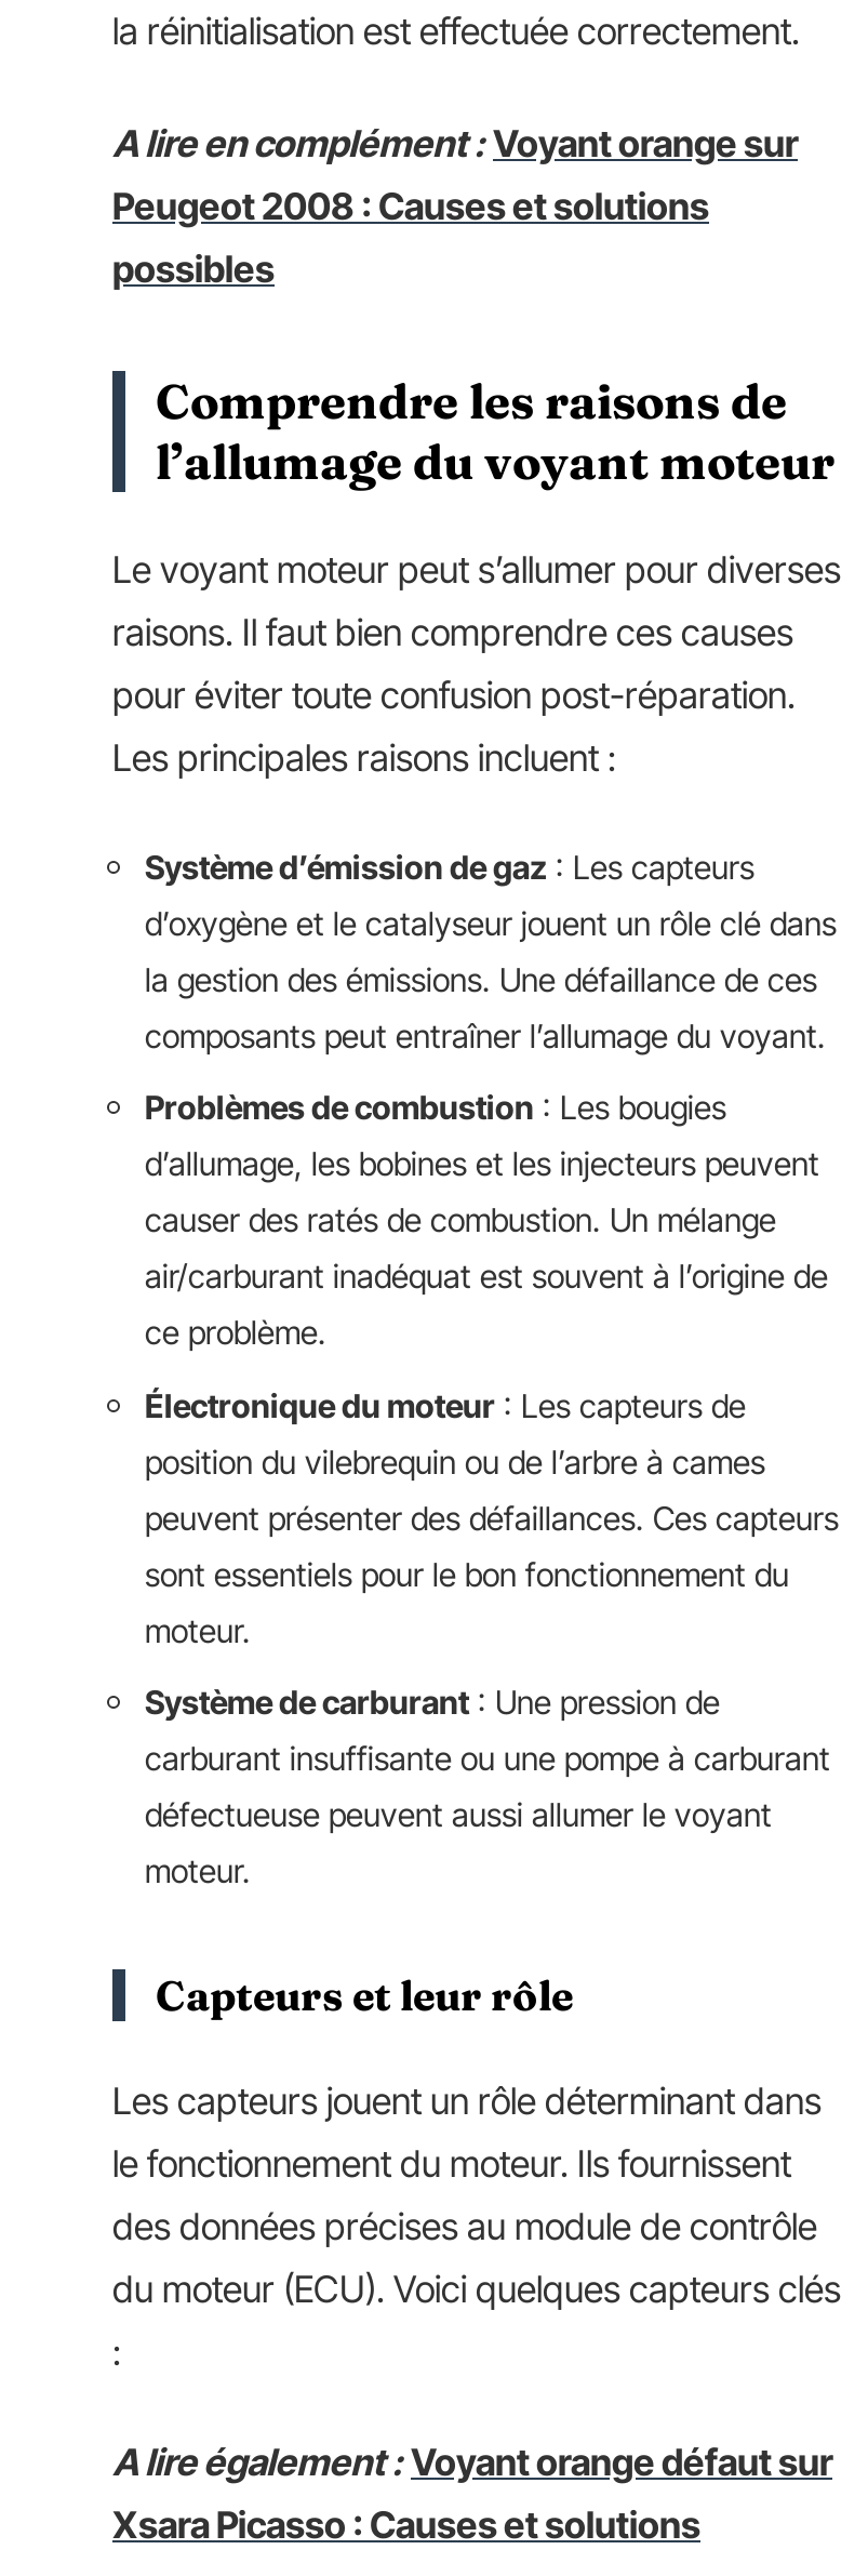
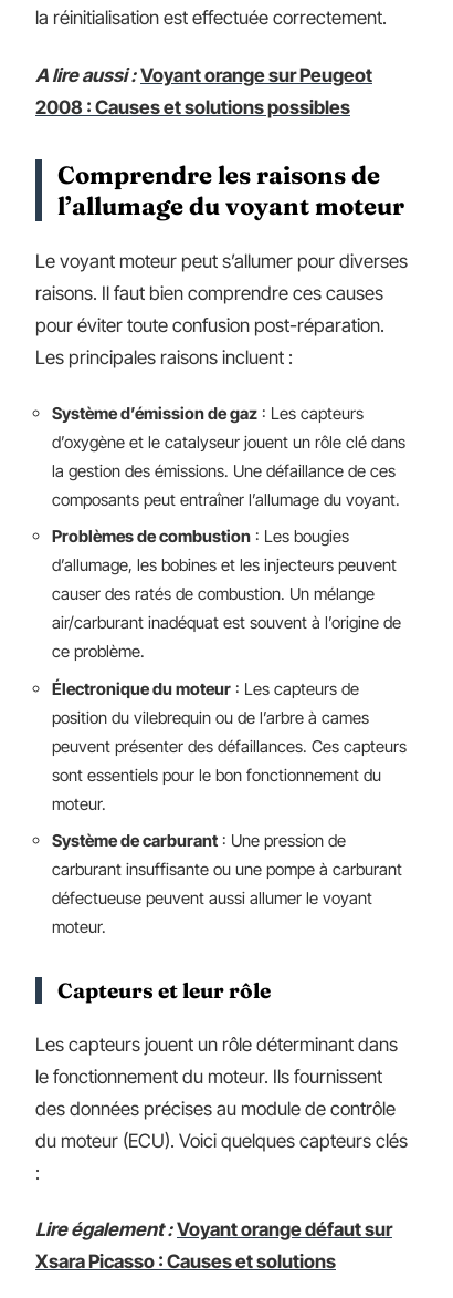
- A lire en complément : Voyant orange sur
- Peugeot 2008 : Causes et solutions
- possibles
+ A lire aussi : Voyant orange sur Peugeot
+ 2008 : Causes et solutions possibles

- A lire également : Voyant orange défaut sur
+ Lire également : Voyant orange défaut sur
